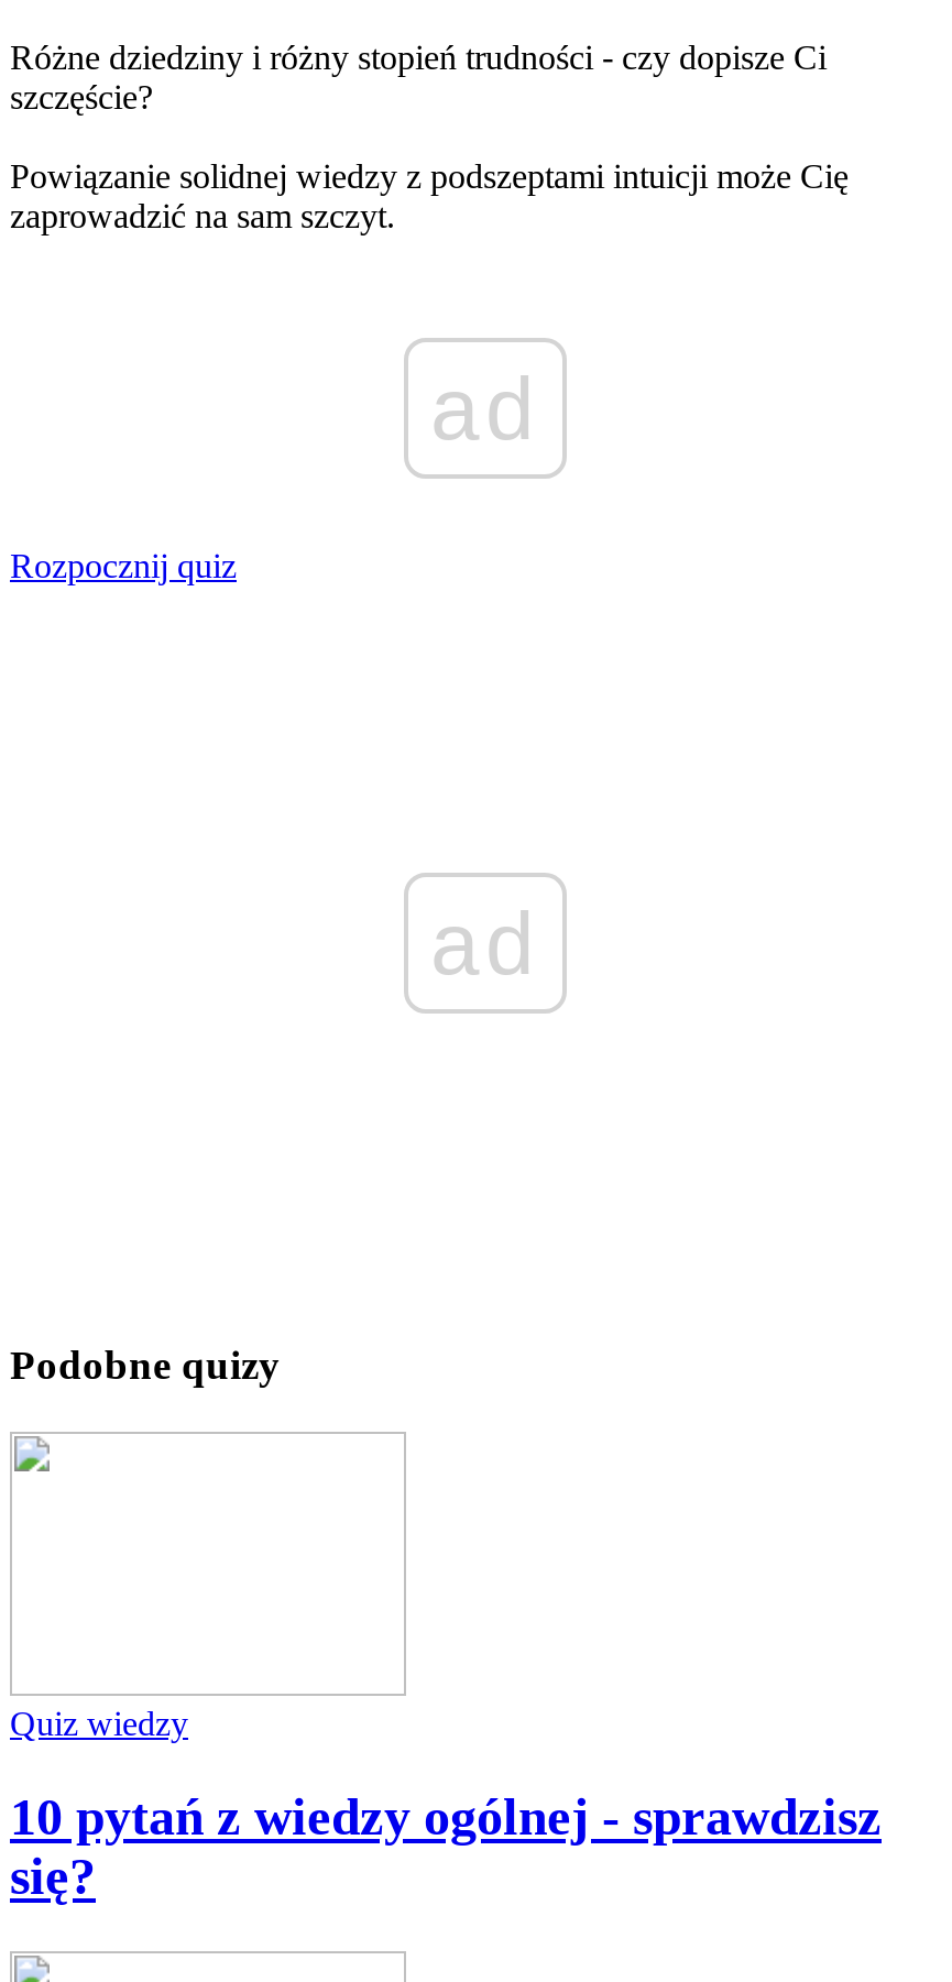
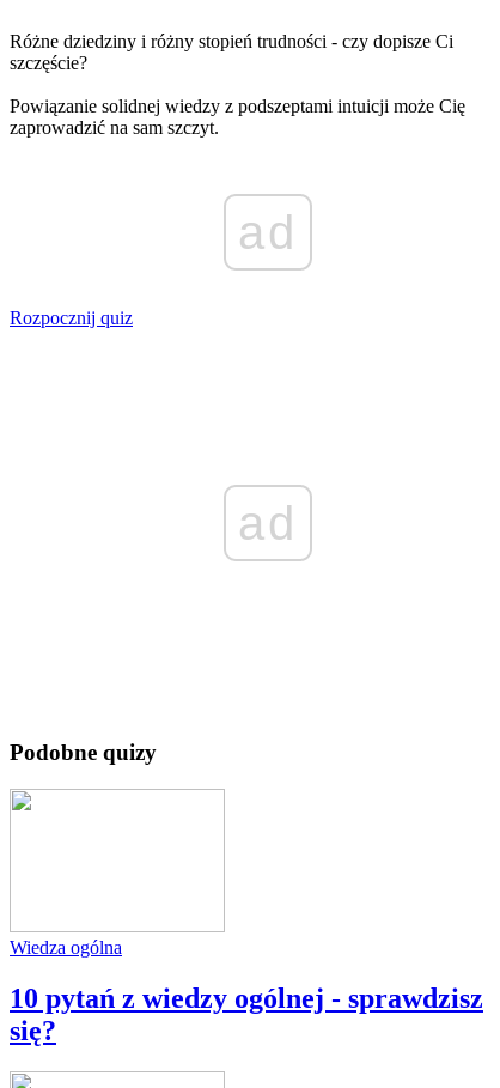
- Quiz wiedzy
+ Wiedza ogólna
